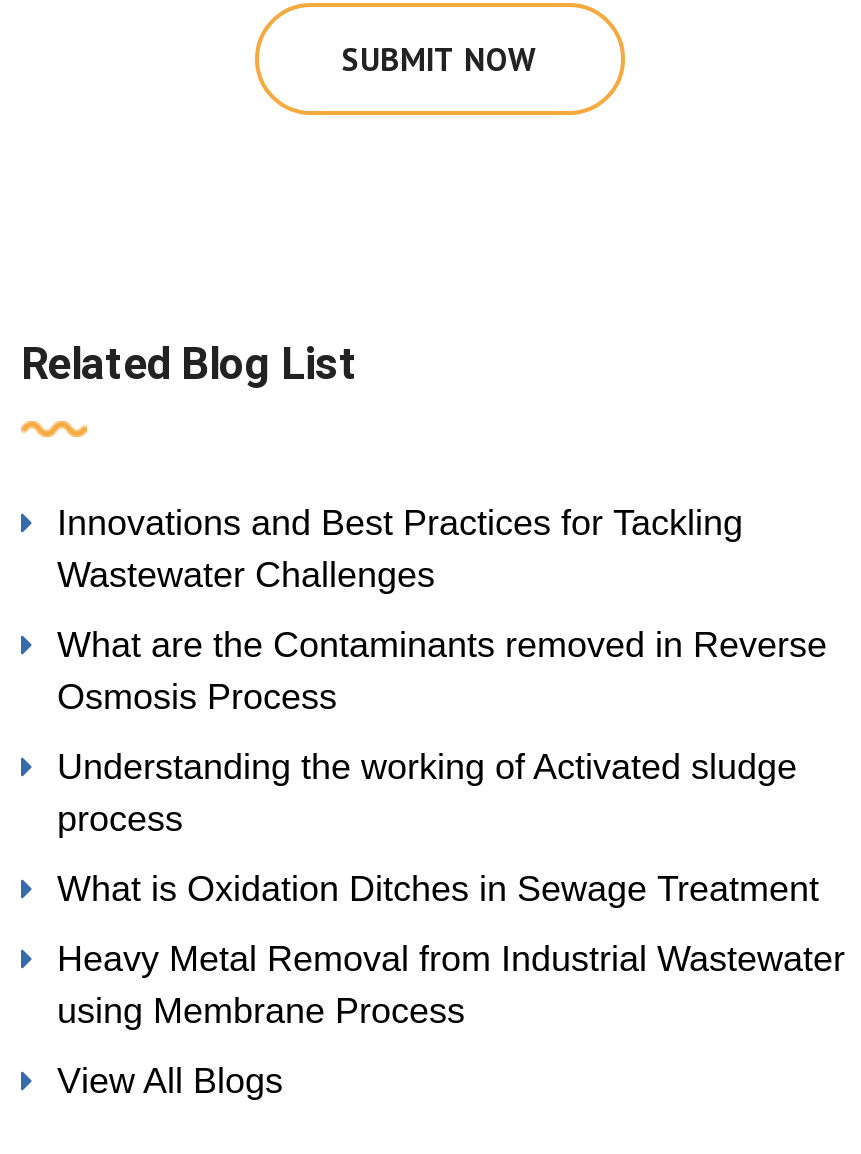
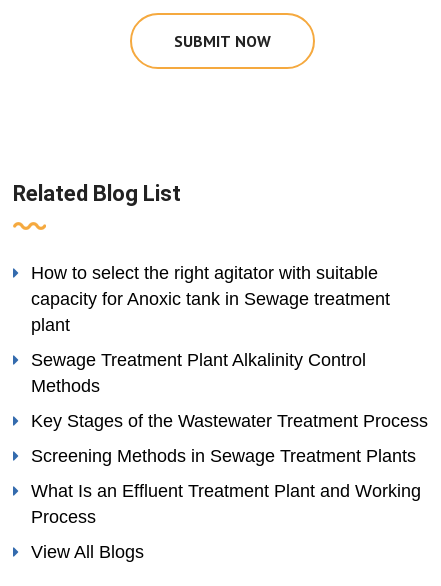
- Innovations and Best Practices for Tackling
- Wastewater Challenges
+ How to select the right agitator with suitable
+ capacity for Anoxic tank in Sewage treatment
+ plant

- What are the Contaminants removed in Reverse
- Osmosis Process
+ Sewage Treatment Plant Alkalinity Control
+ Methods

- Understanding the working of Activated sludge
- process
+ Key Stages of the Wastewater Treatment Process

- What is Oxidation Ditches in Sewage Treatment
+ Screening Methods in Sewage Treatment Plants

- Heavy Metal Removal from Industrial Wastewater
- using Membrane Process
+ What Is an Effluent Treatment Plant and Working
+ Process
